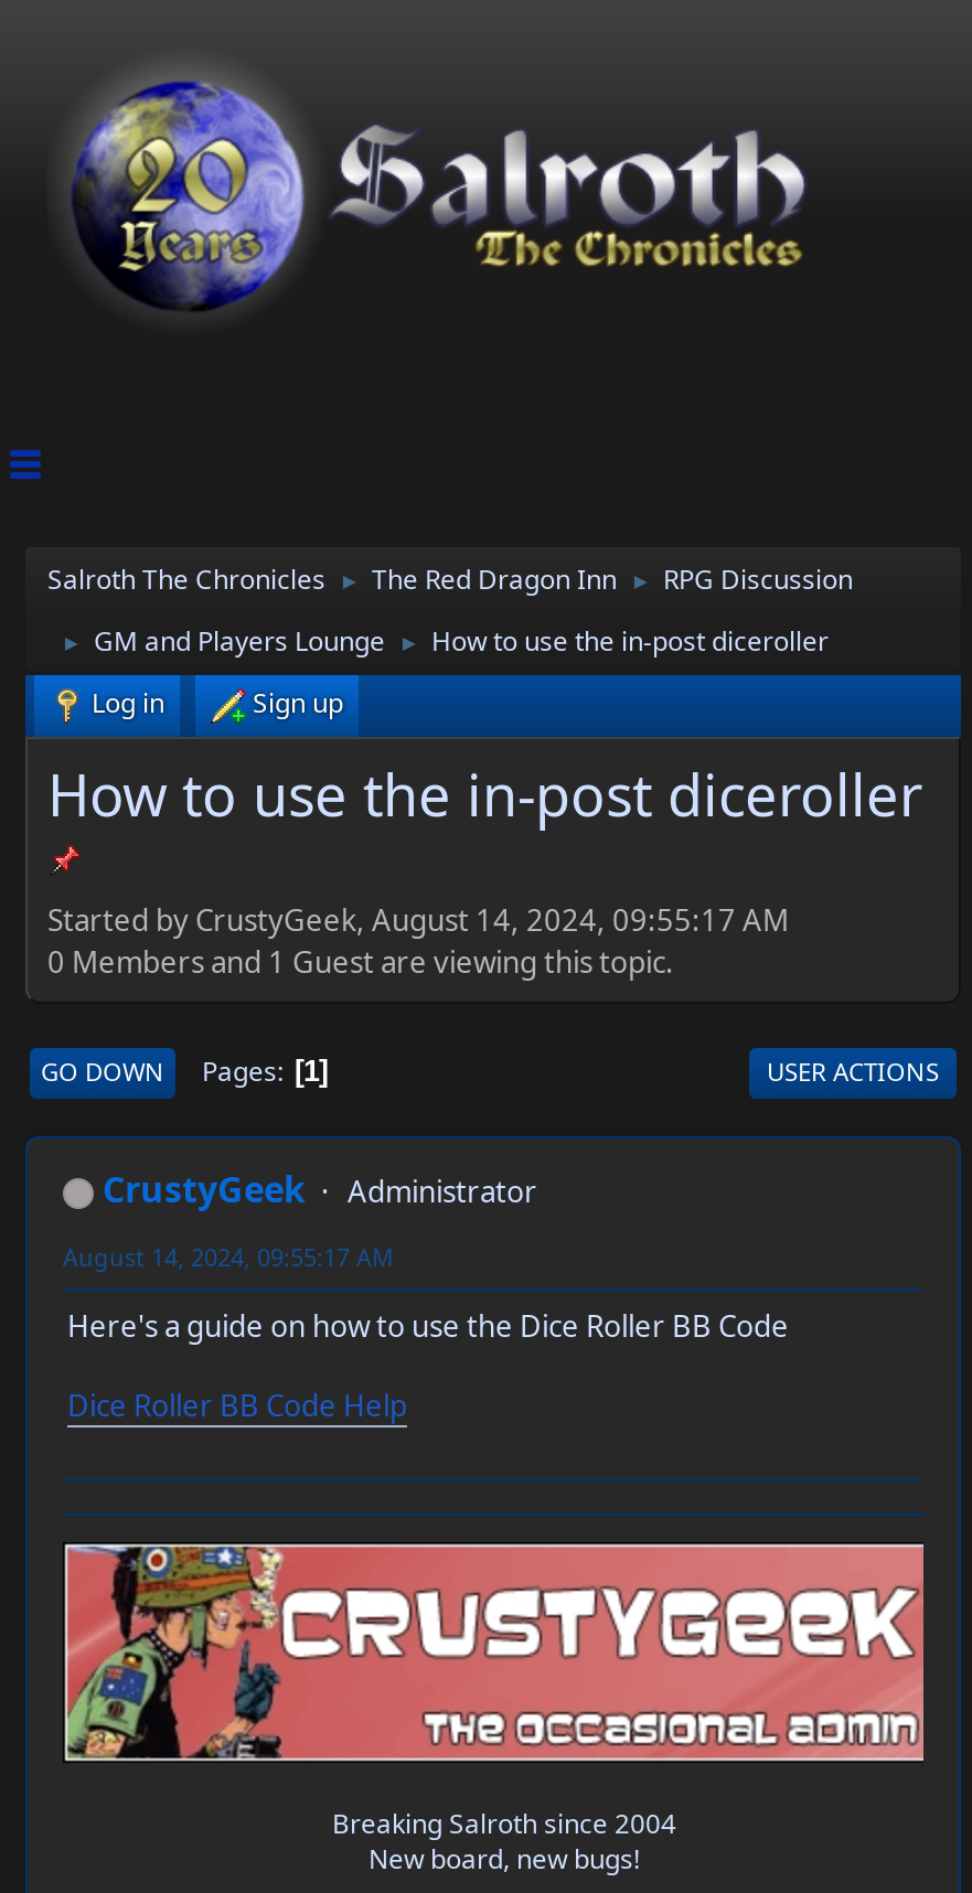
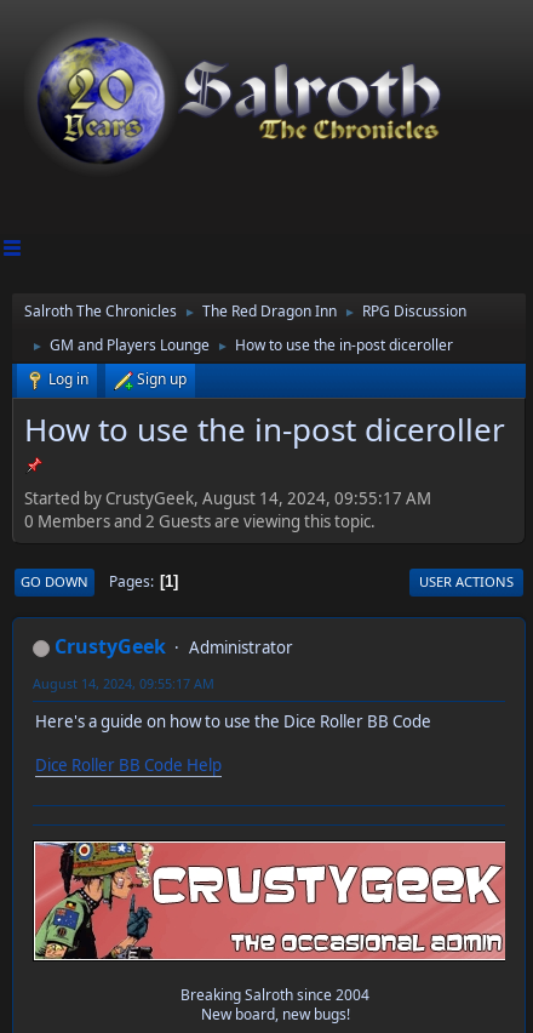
- 0 Members and 1 Guest are viewing this topic.
+ 0 Members and 2 Guests are viewing this topic.
